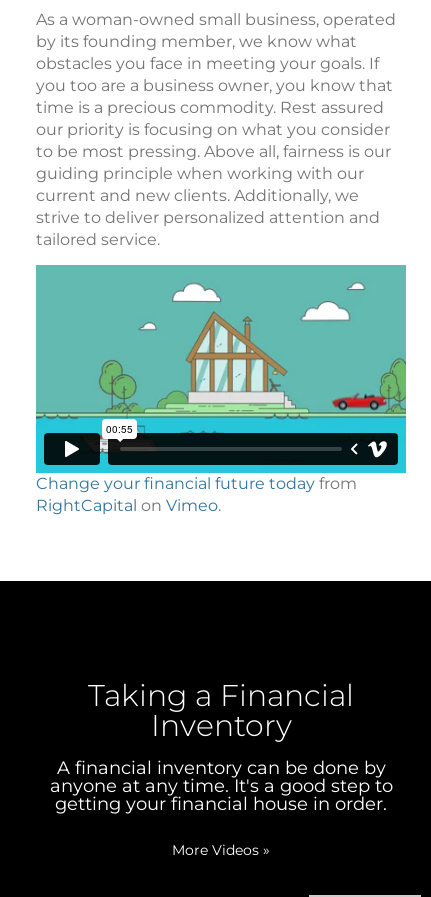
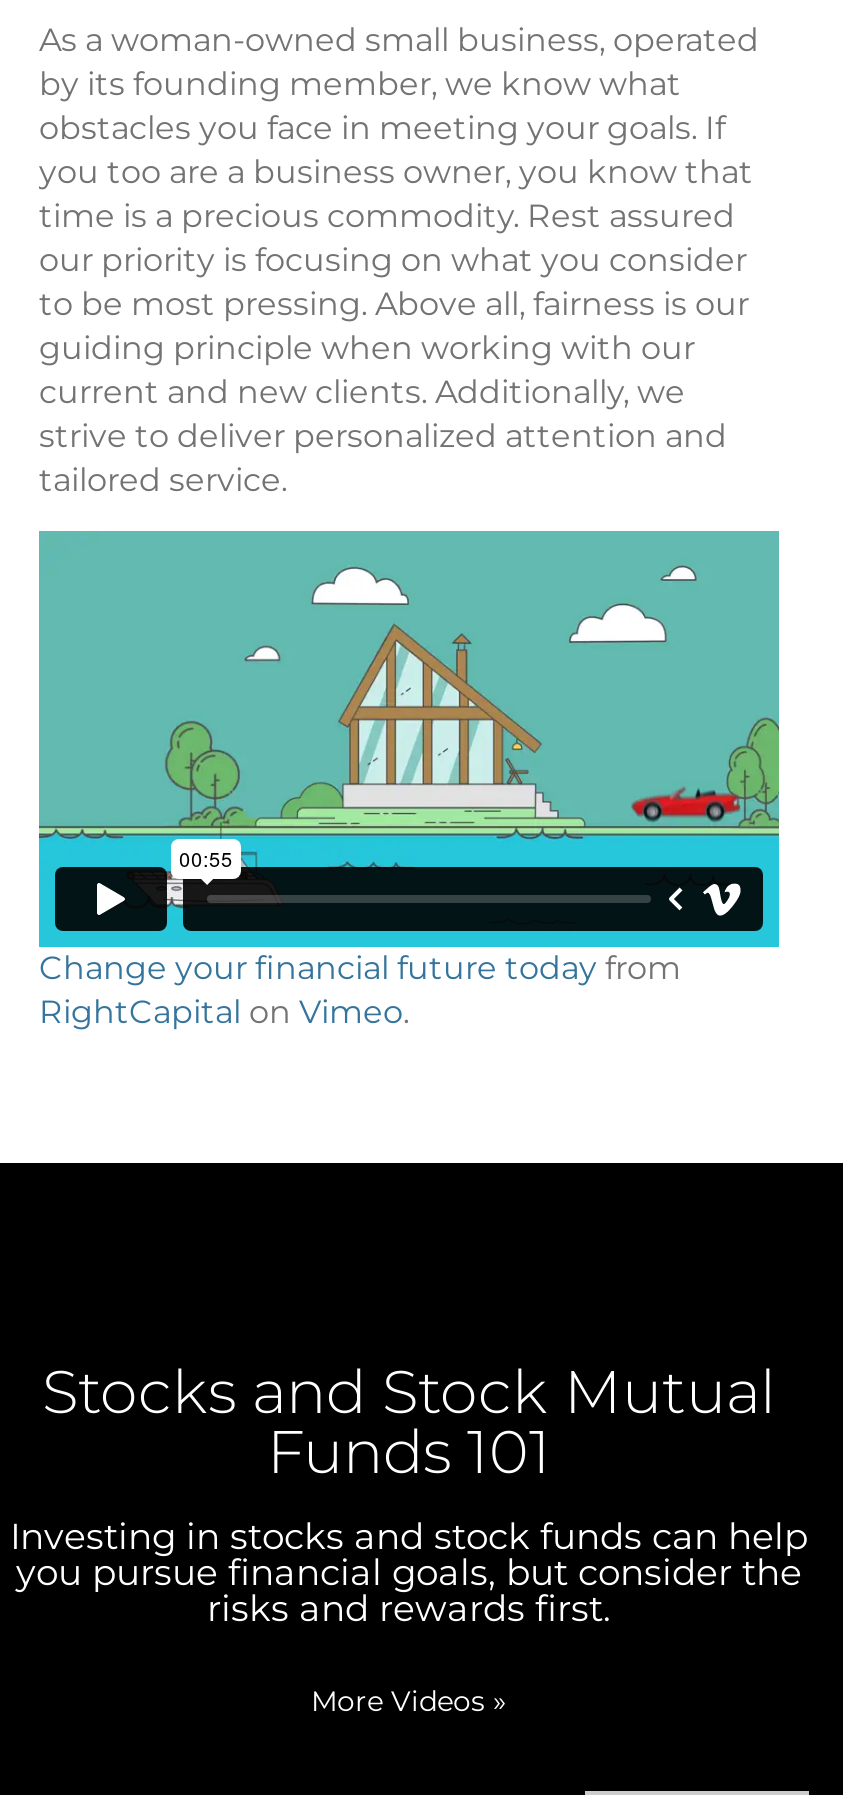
- Taking a Financial
- Inventory
- A financial inventory can be done by
- anyone at any time. It's a good step to
- getting your financial house in order.
+ Stocks and Stock Mutual
+ Funds 101
+ Investing in stocks and stock funds can help
+ you pursue financial goals, but consider the
+ risks and rewards first.
